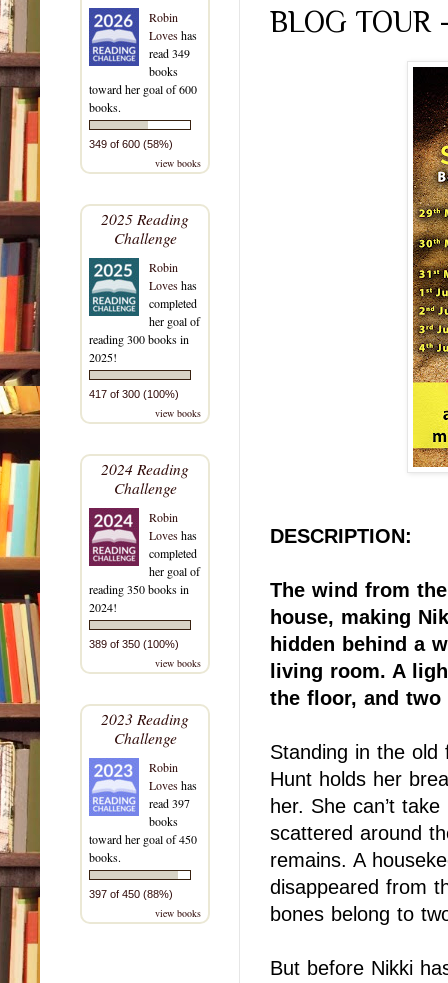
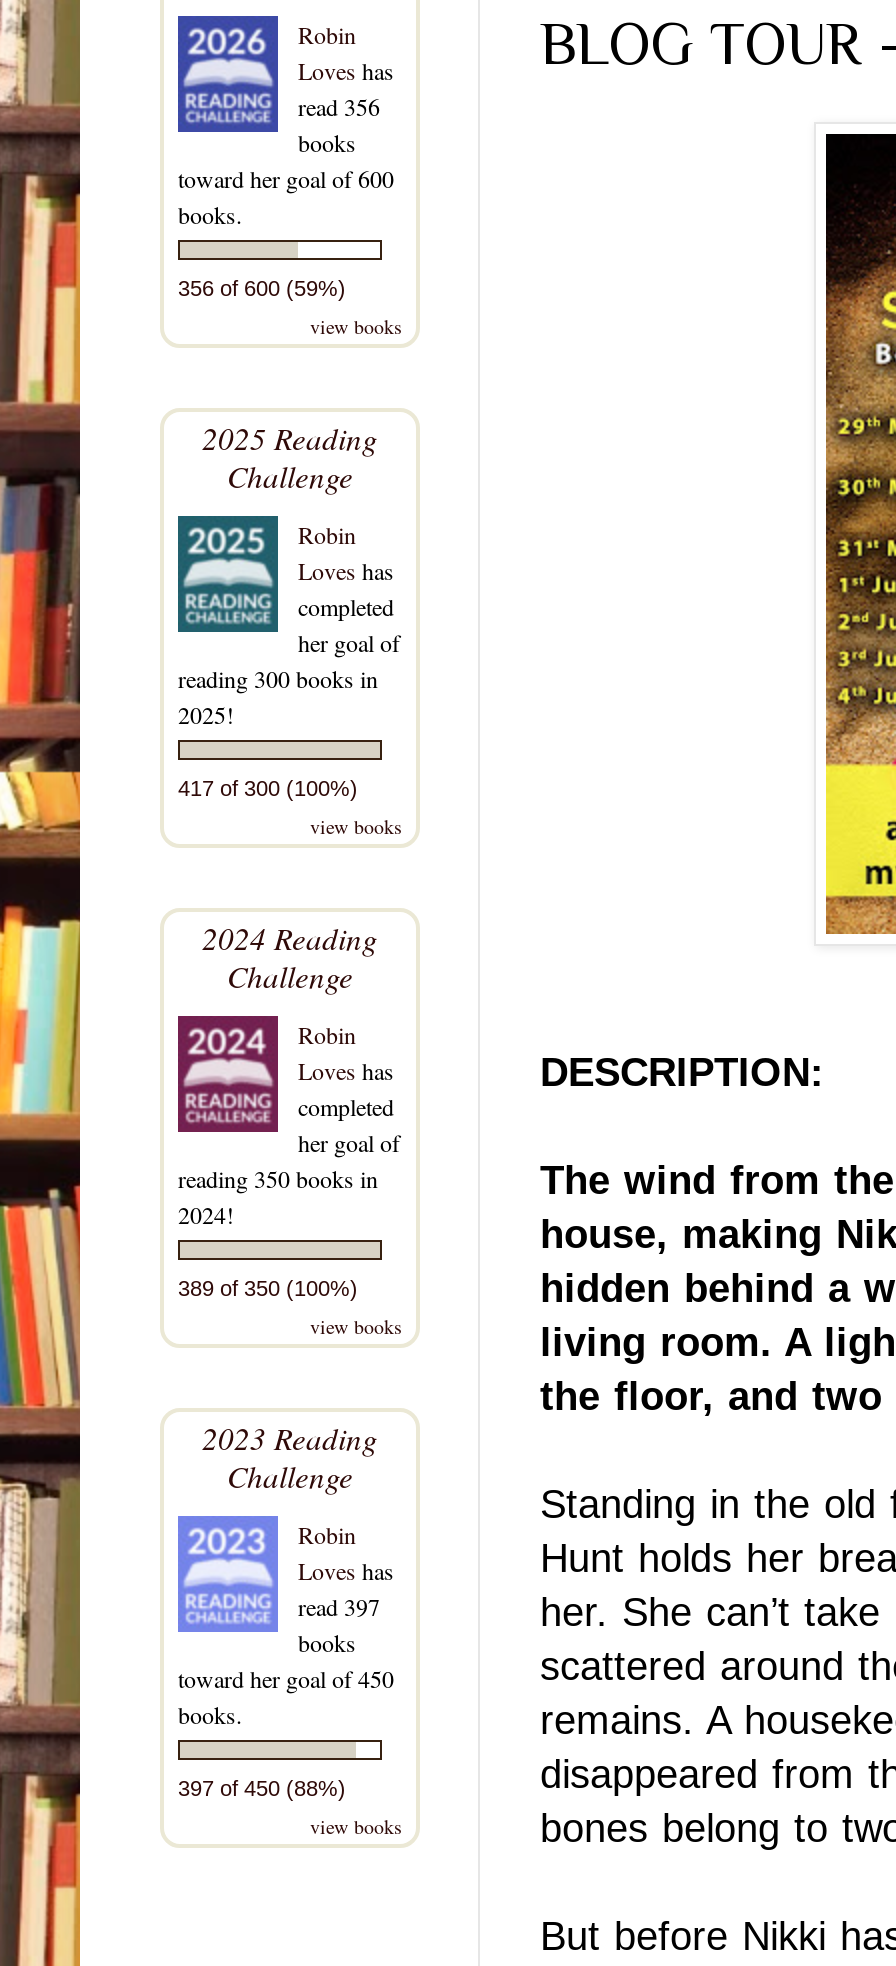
- read 349
+ read 356

- 349 of 600 (58%)
+ 356 of 600 (59%)
